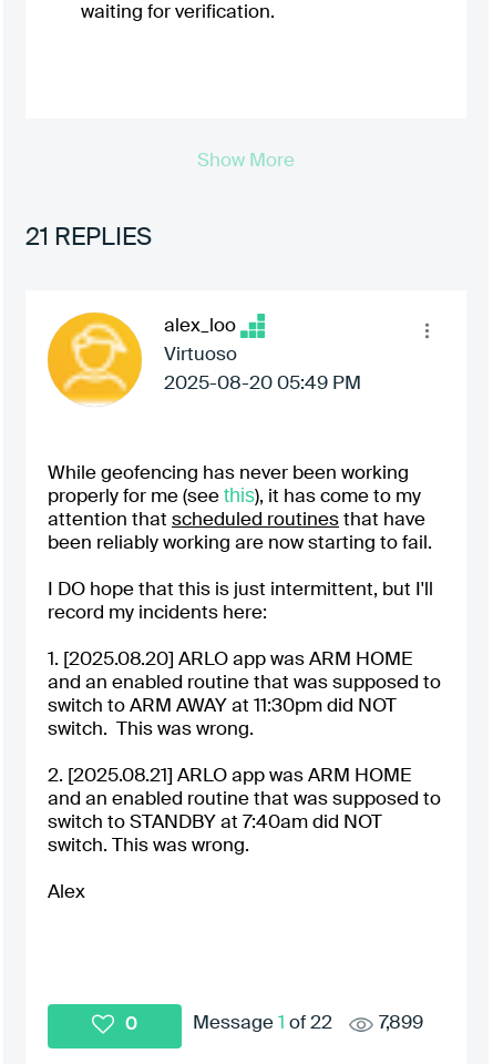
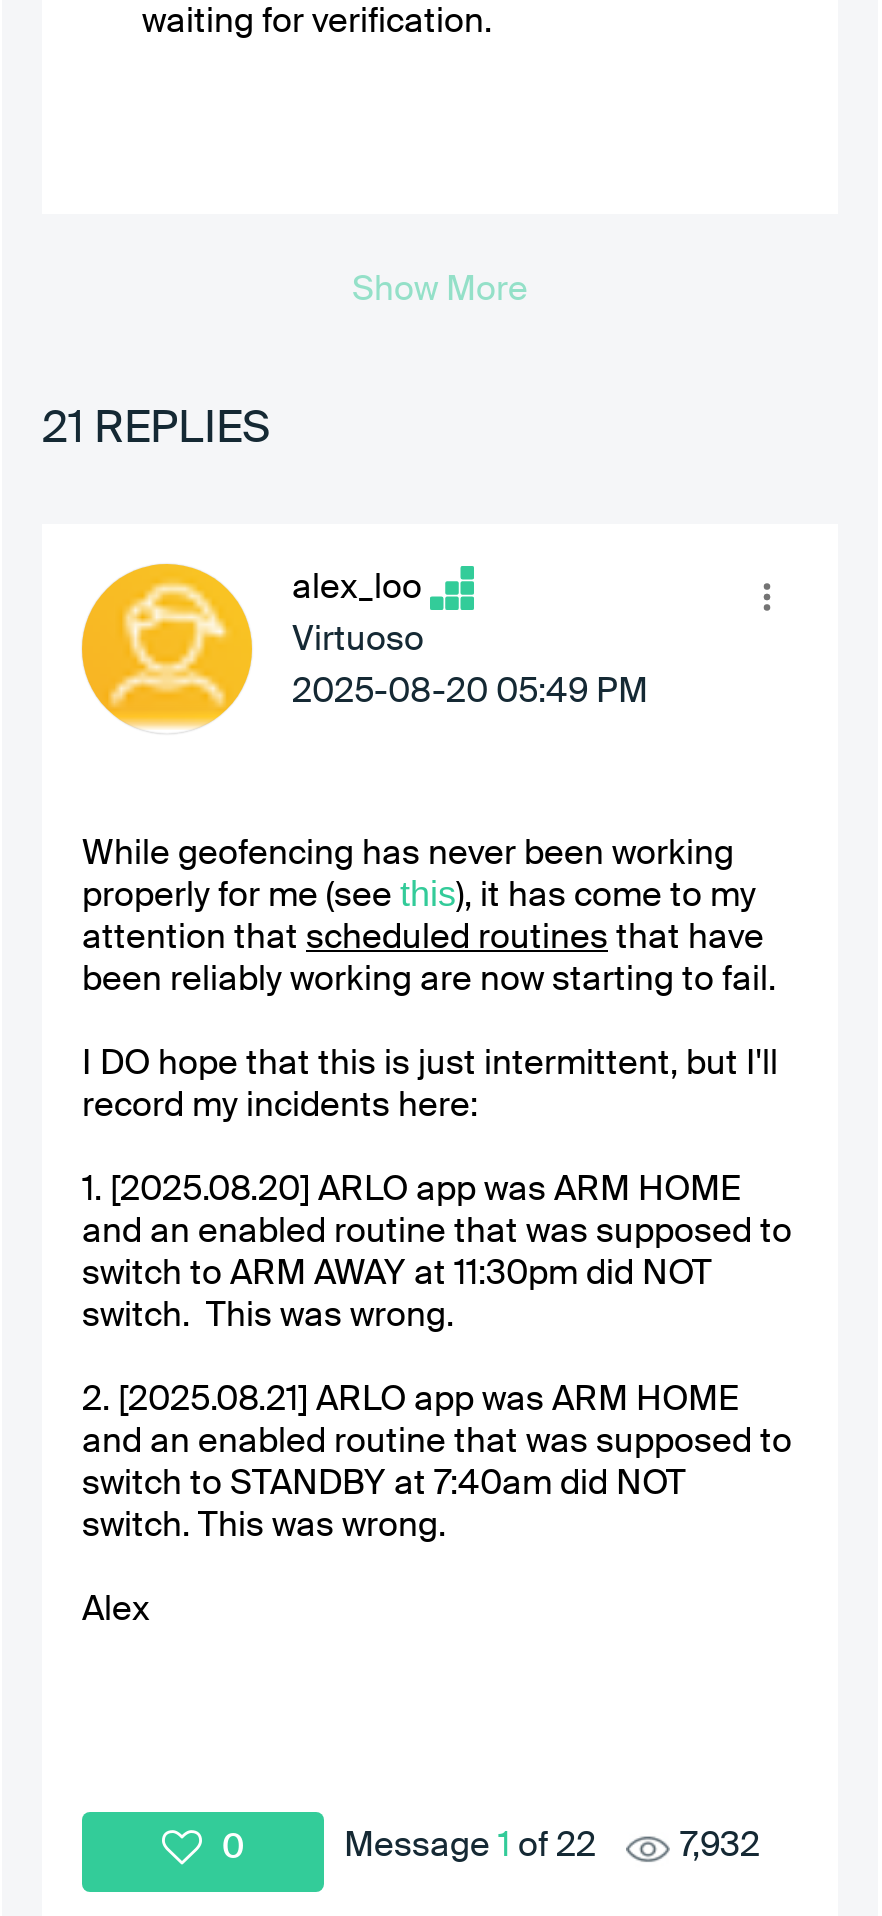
- 7,899
+ 7,932
